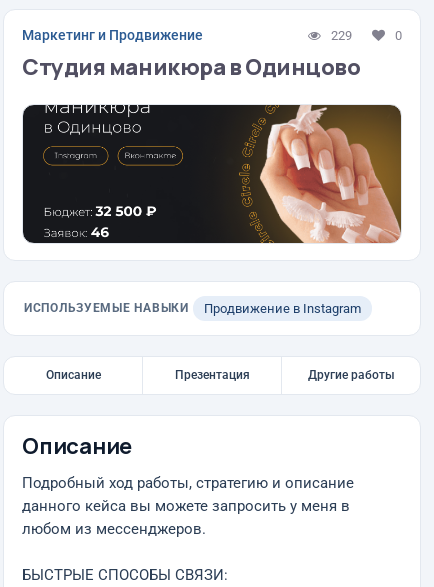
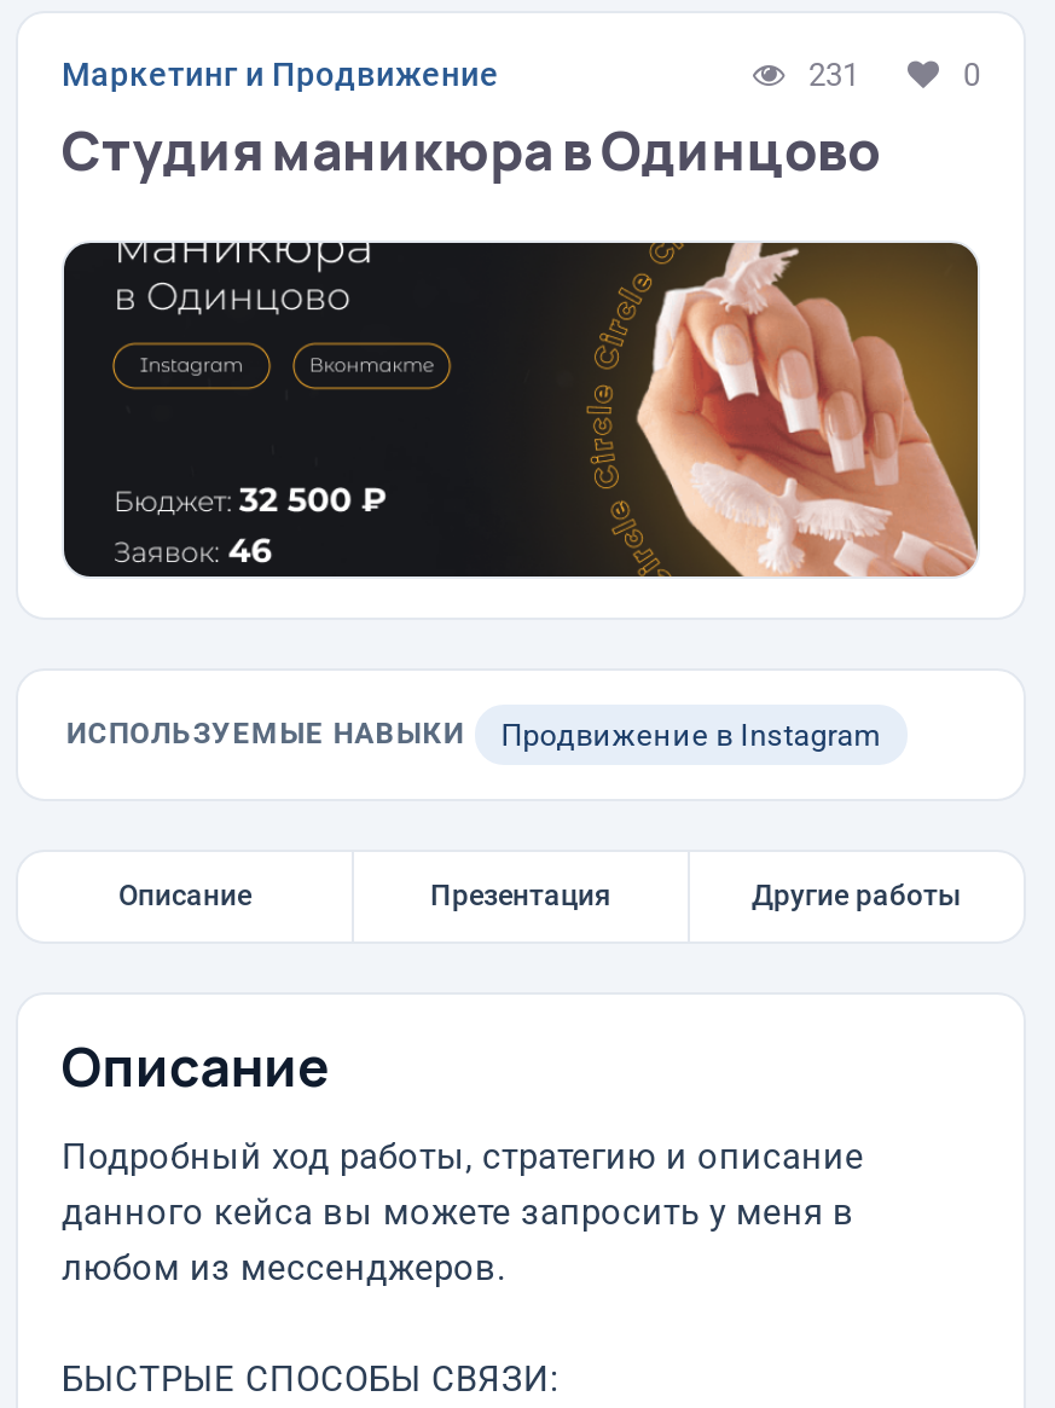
- 229
+ 231
